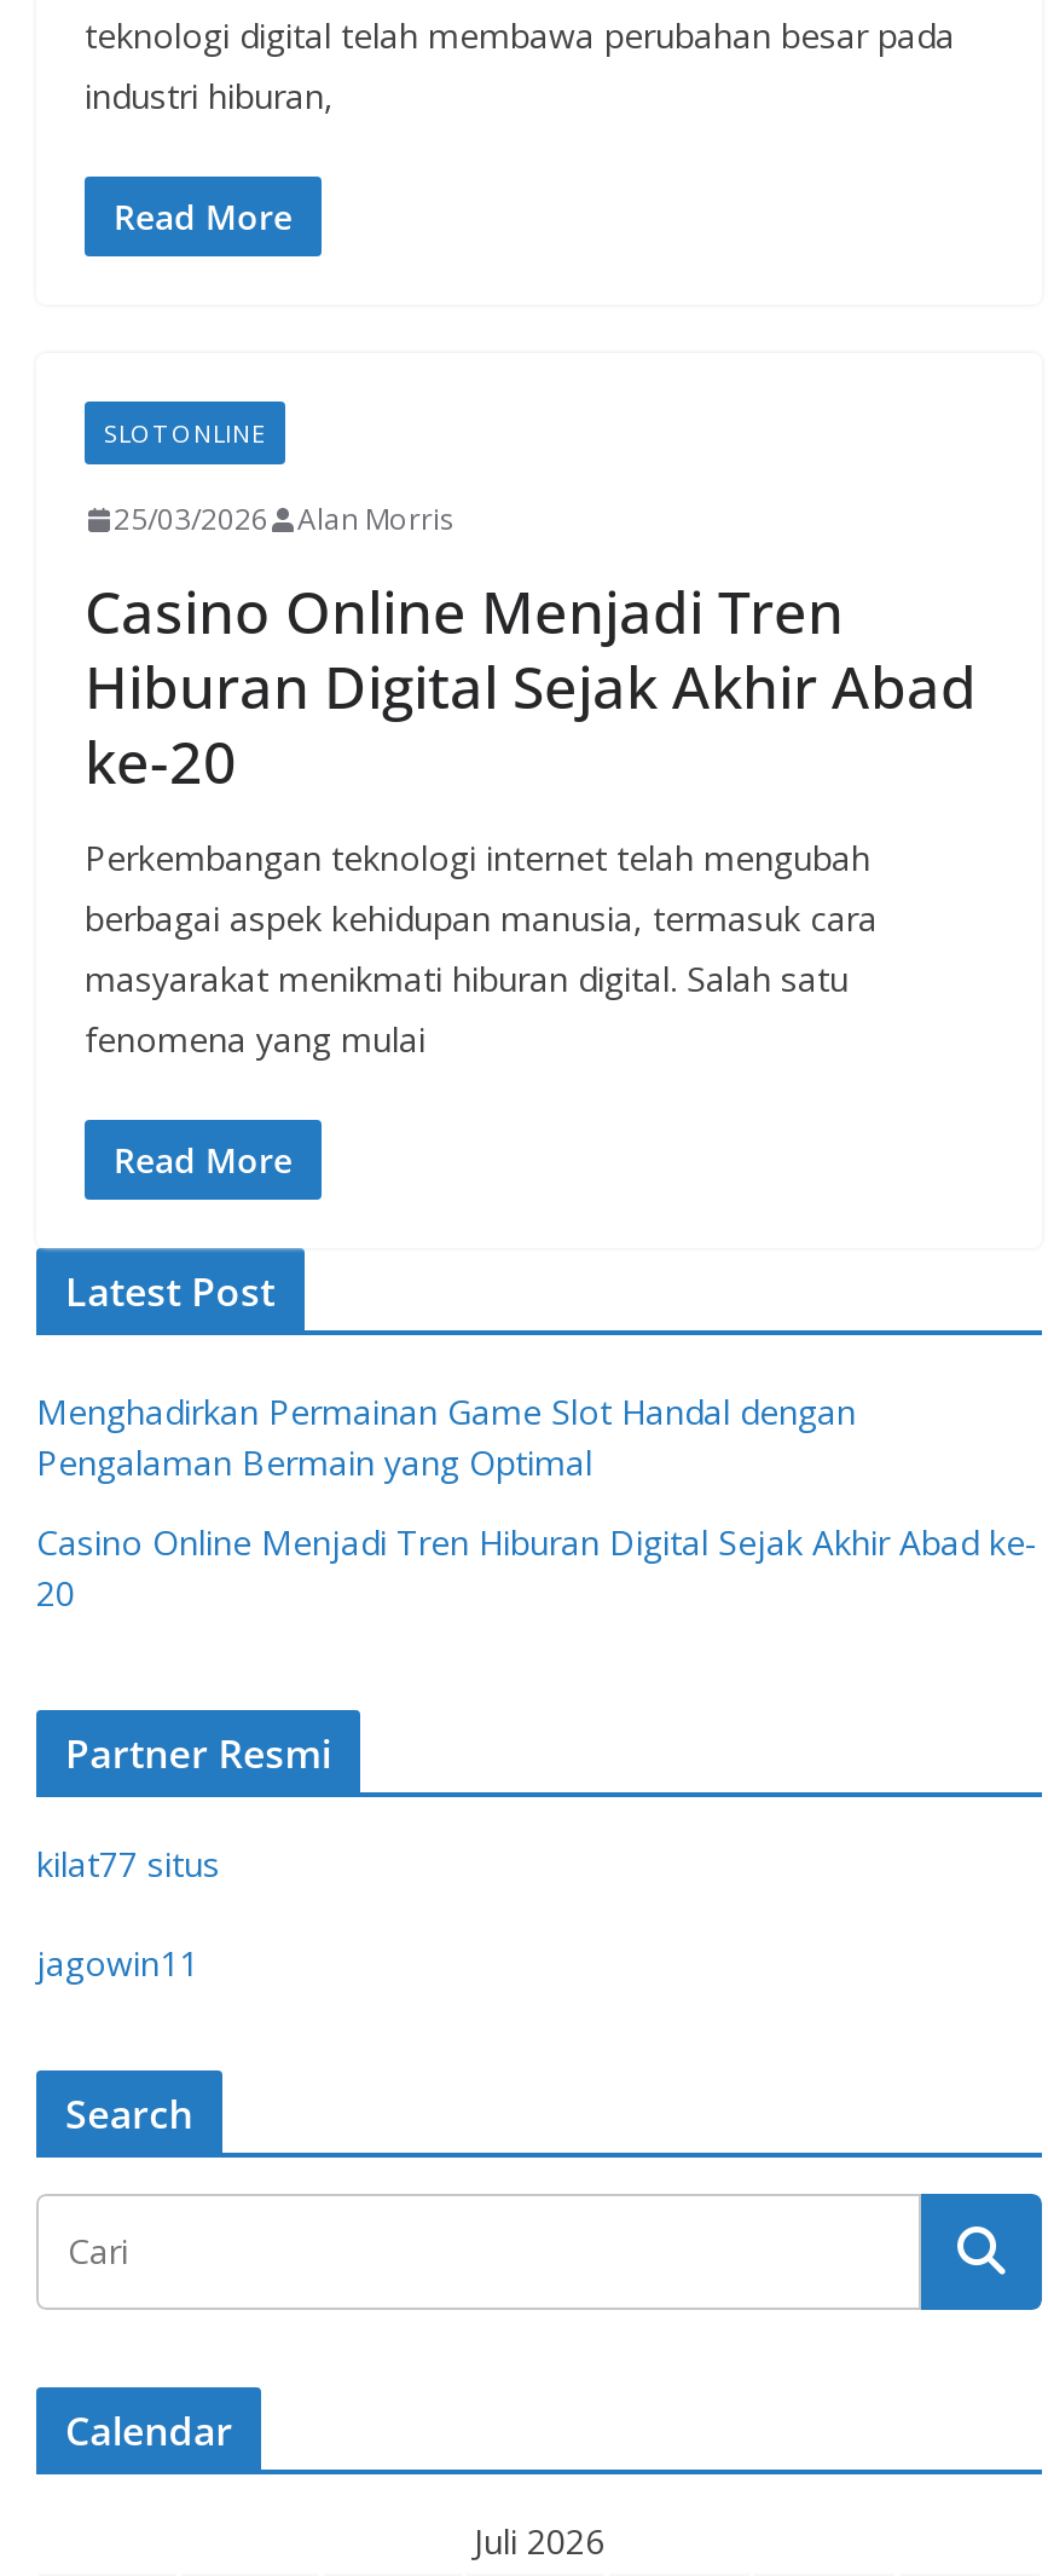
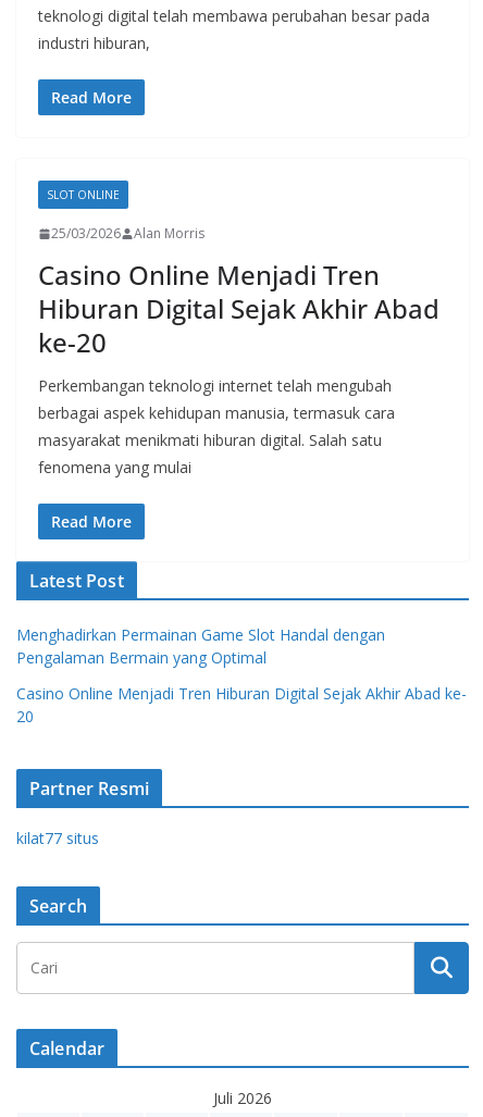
- jagowin11
